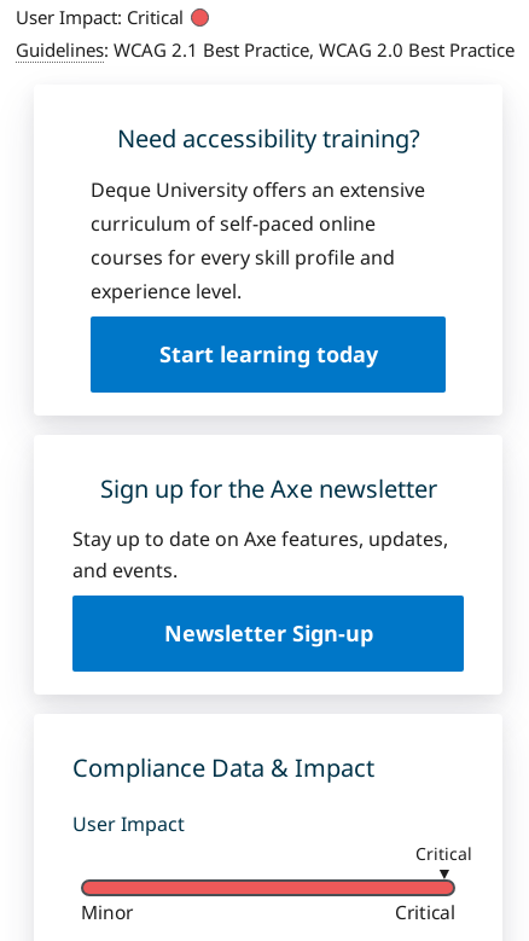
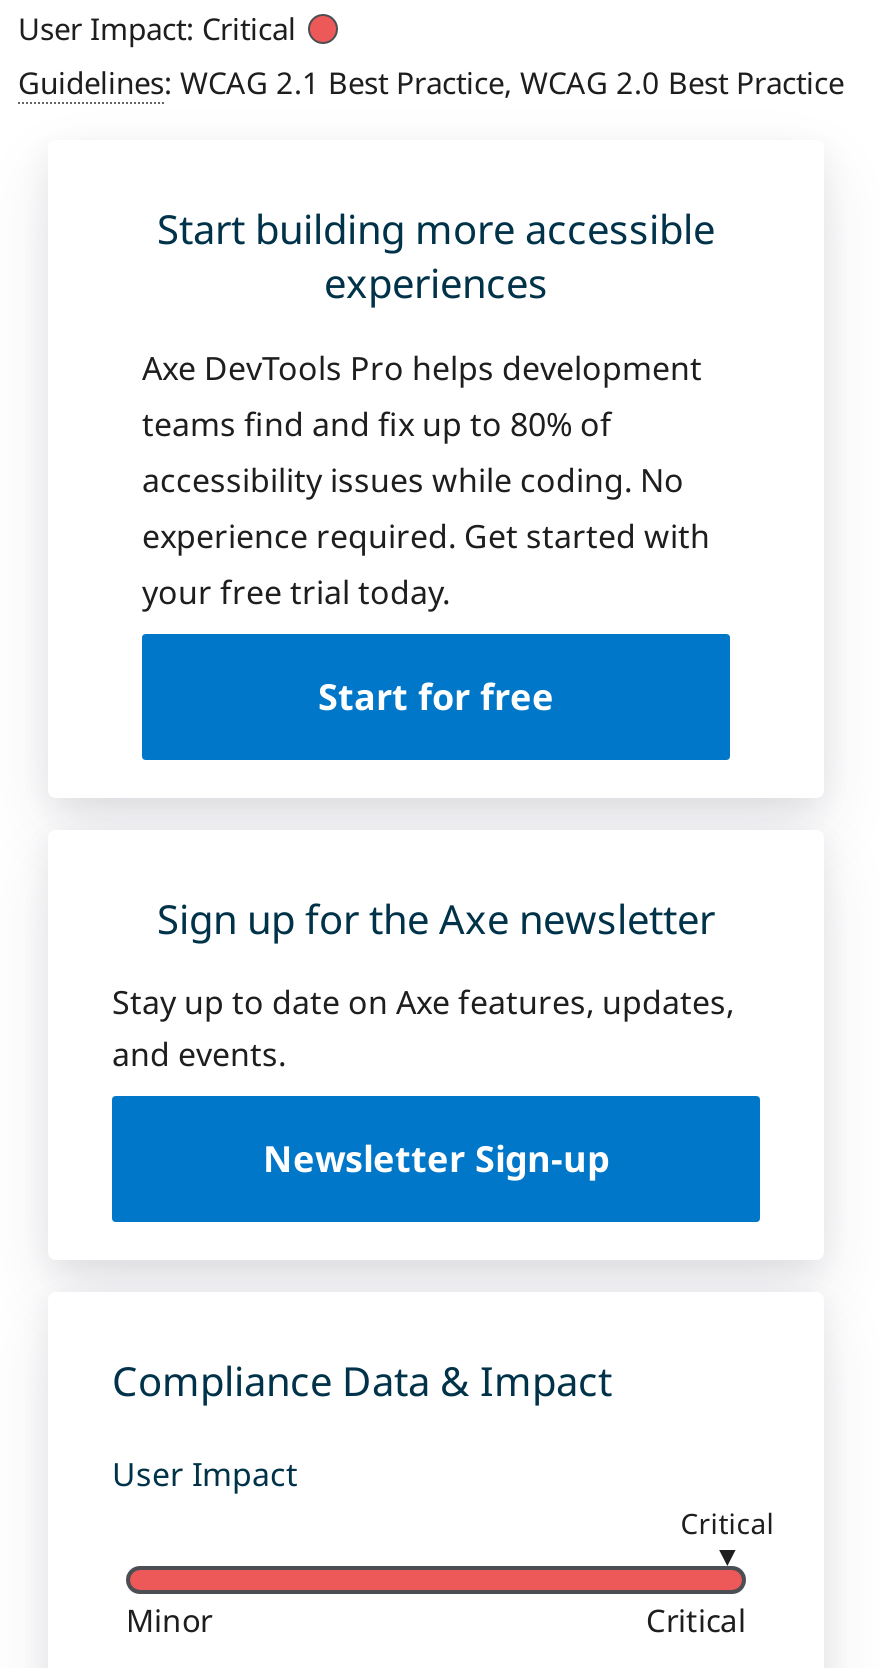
- Need accessibility training?
+ Start building more accessible
+ experiences

- Deque University offers an extensive
- curriculum of self-paced online
- courses for every skill profile and
- experience level.
+ Axe DevTools Pro helps development
+ teams find and fix up to 80% of
+ accessibility issues while coding. No
+ experience required. Get started with
+ your free trial today.

- Start learning today
+ Start for free
